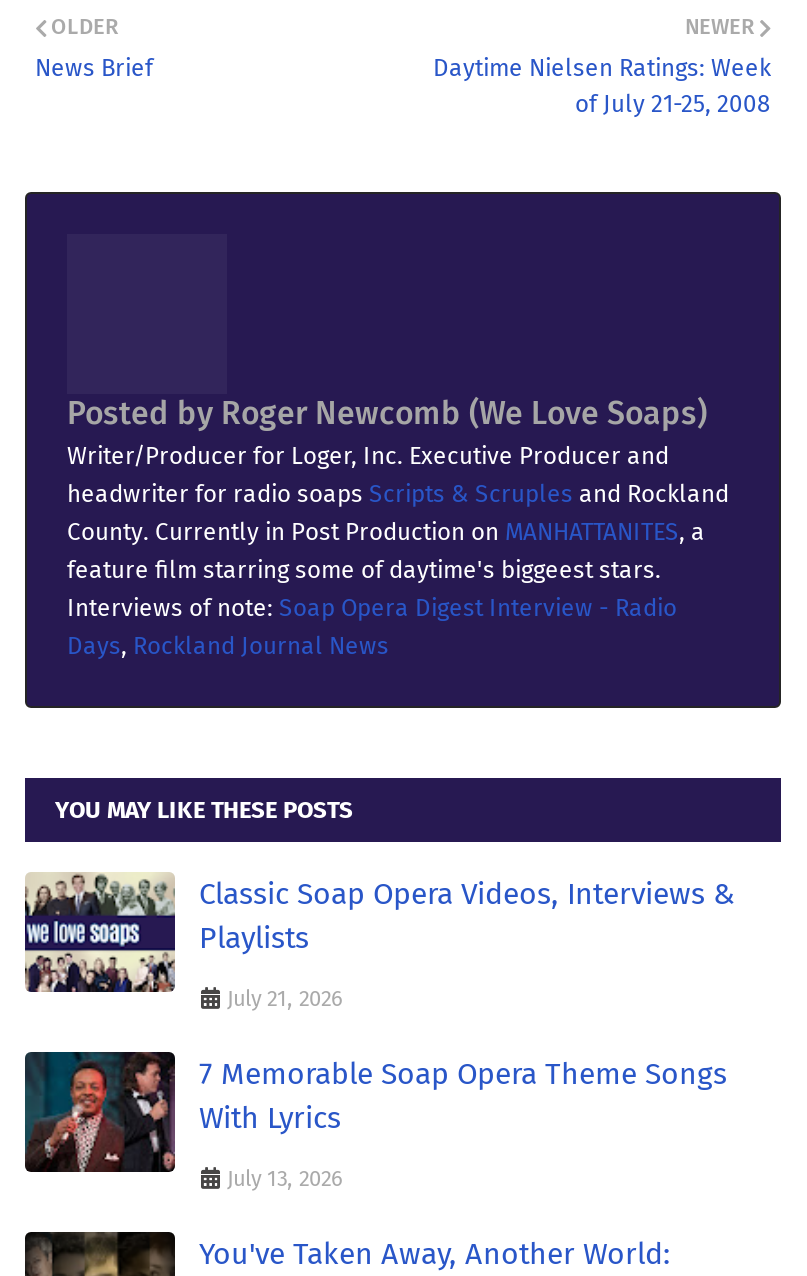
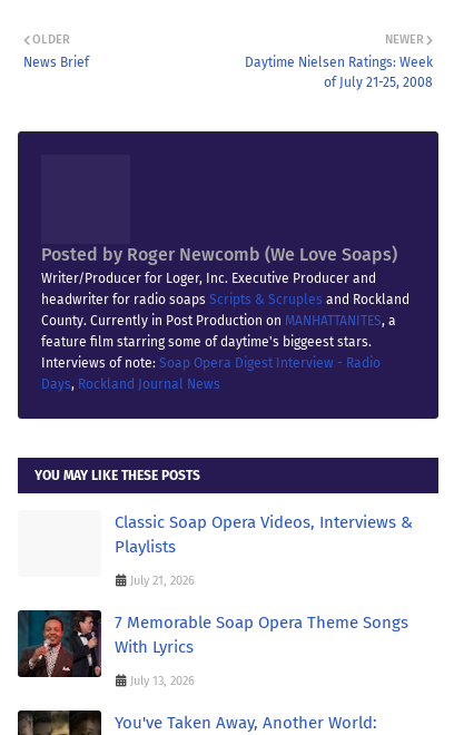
- [image]
